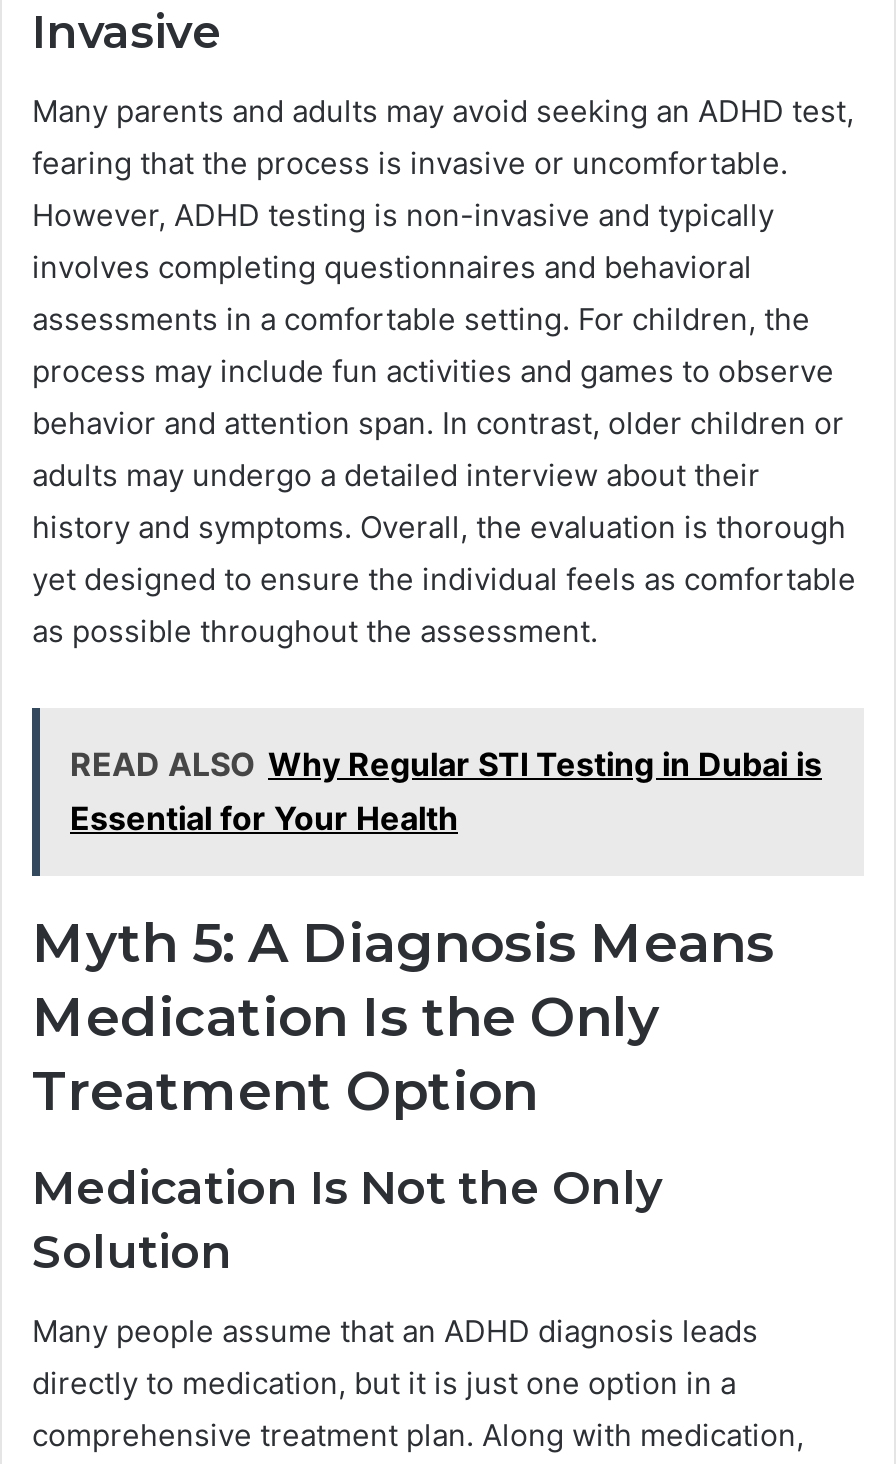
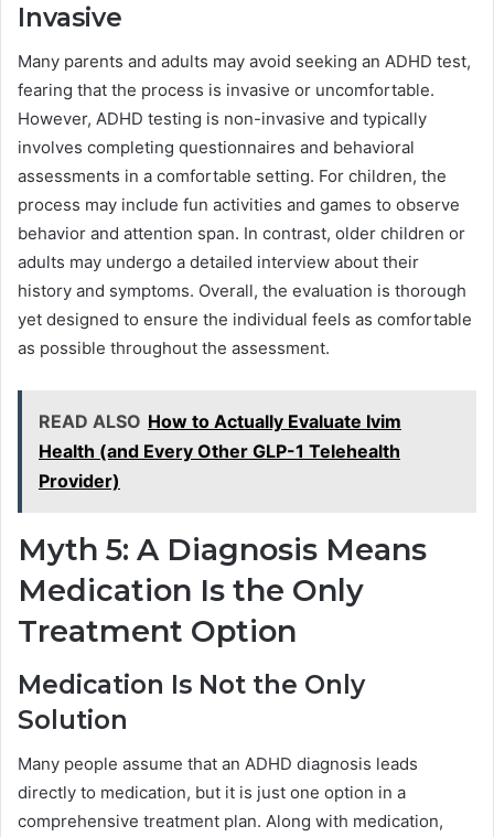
- READ ALSO Why Regular STI Testing in Dubai is
- Essential for Your Health
+ READ ALSO How to Actually Evaluate Ivim
+ Health (and Every Other GLP-1 Telehealth
+ Provider)
